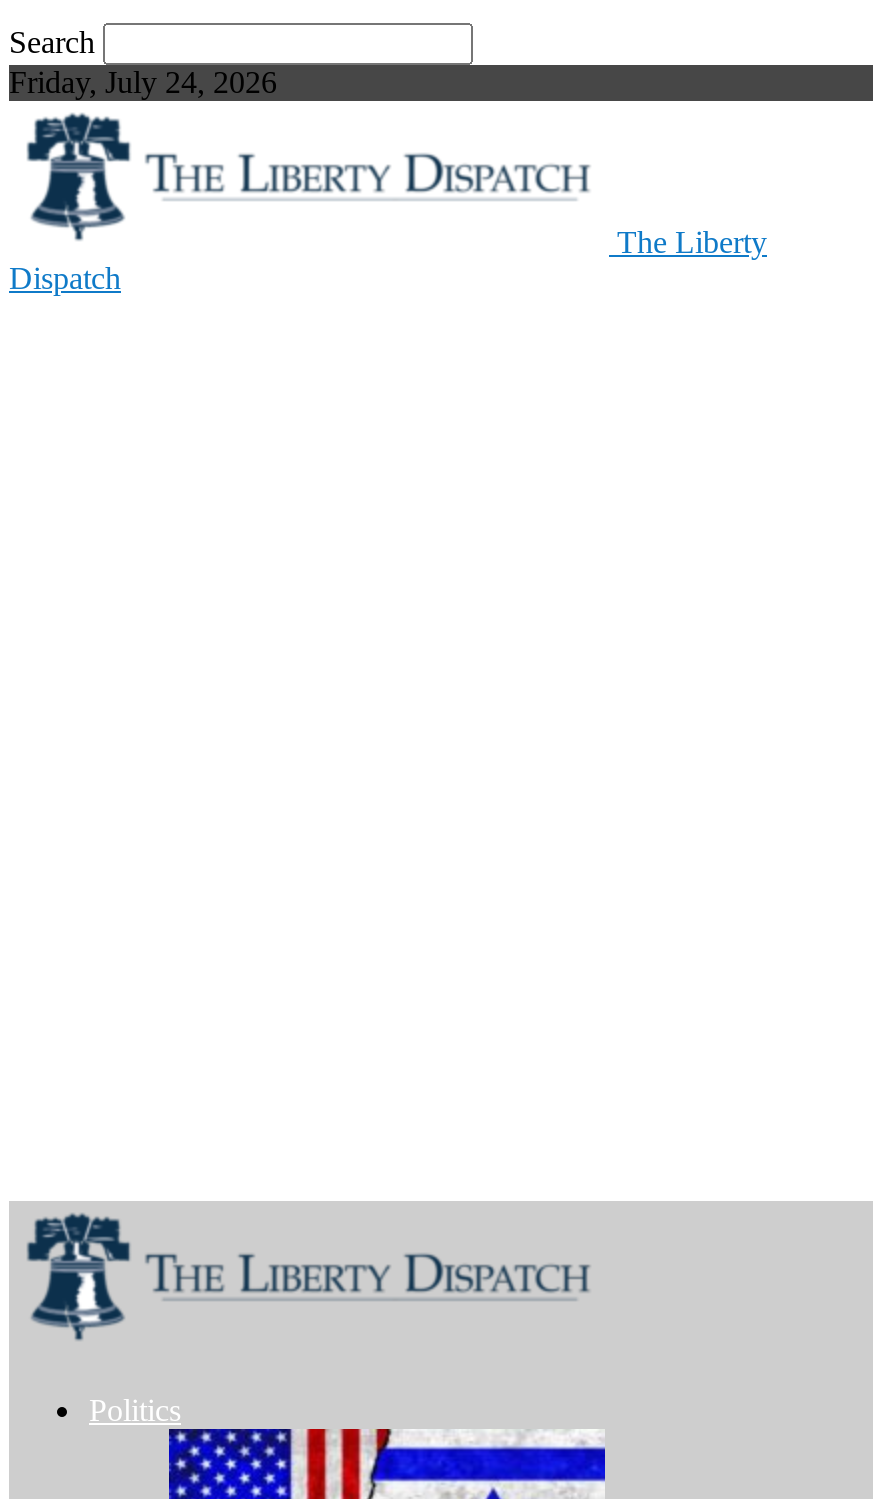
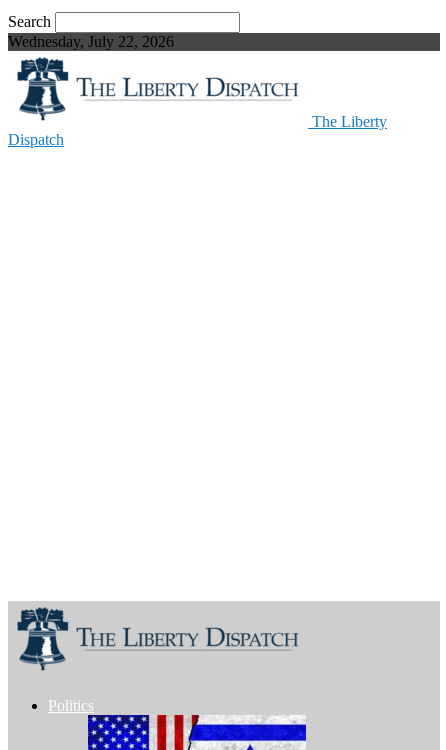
- Friday, July 24, 2026
+ Wednesday, July 22, 2026
